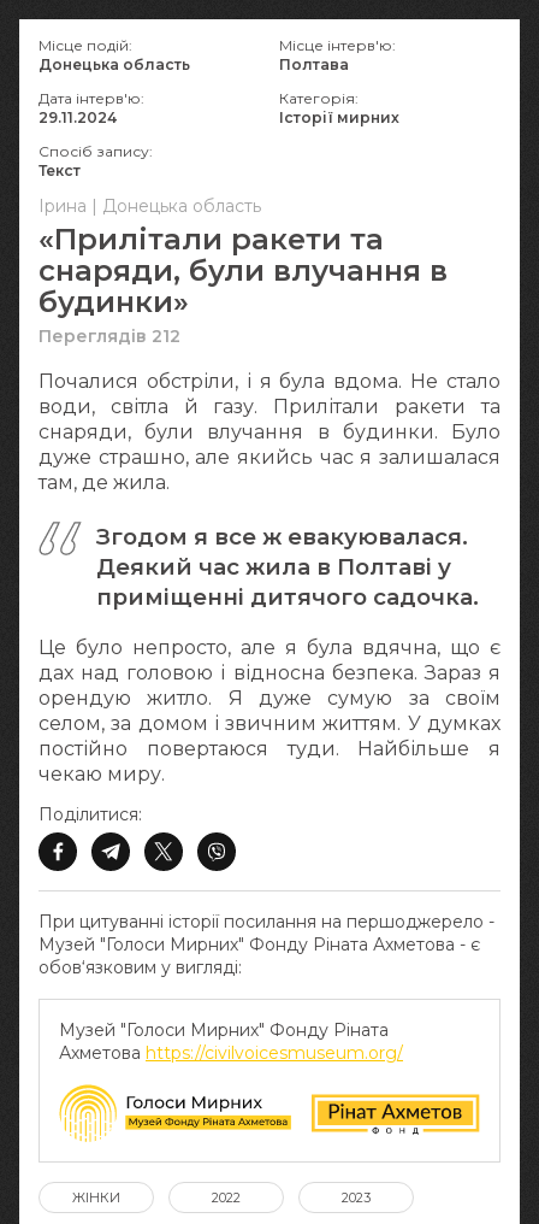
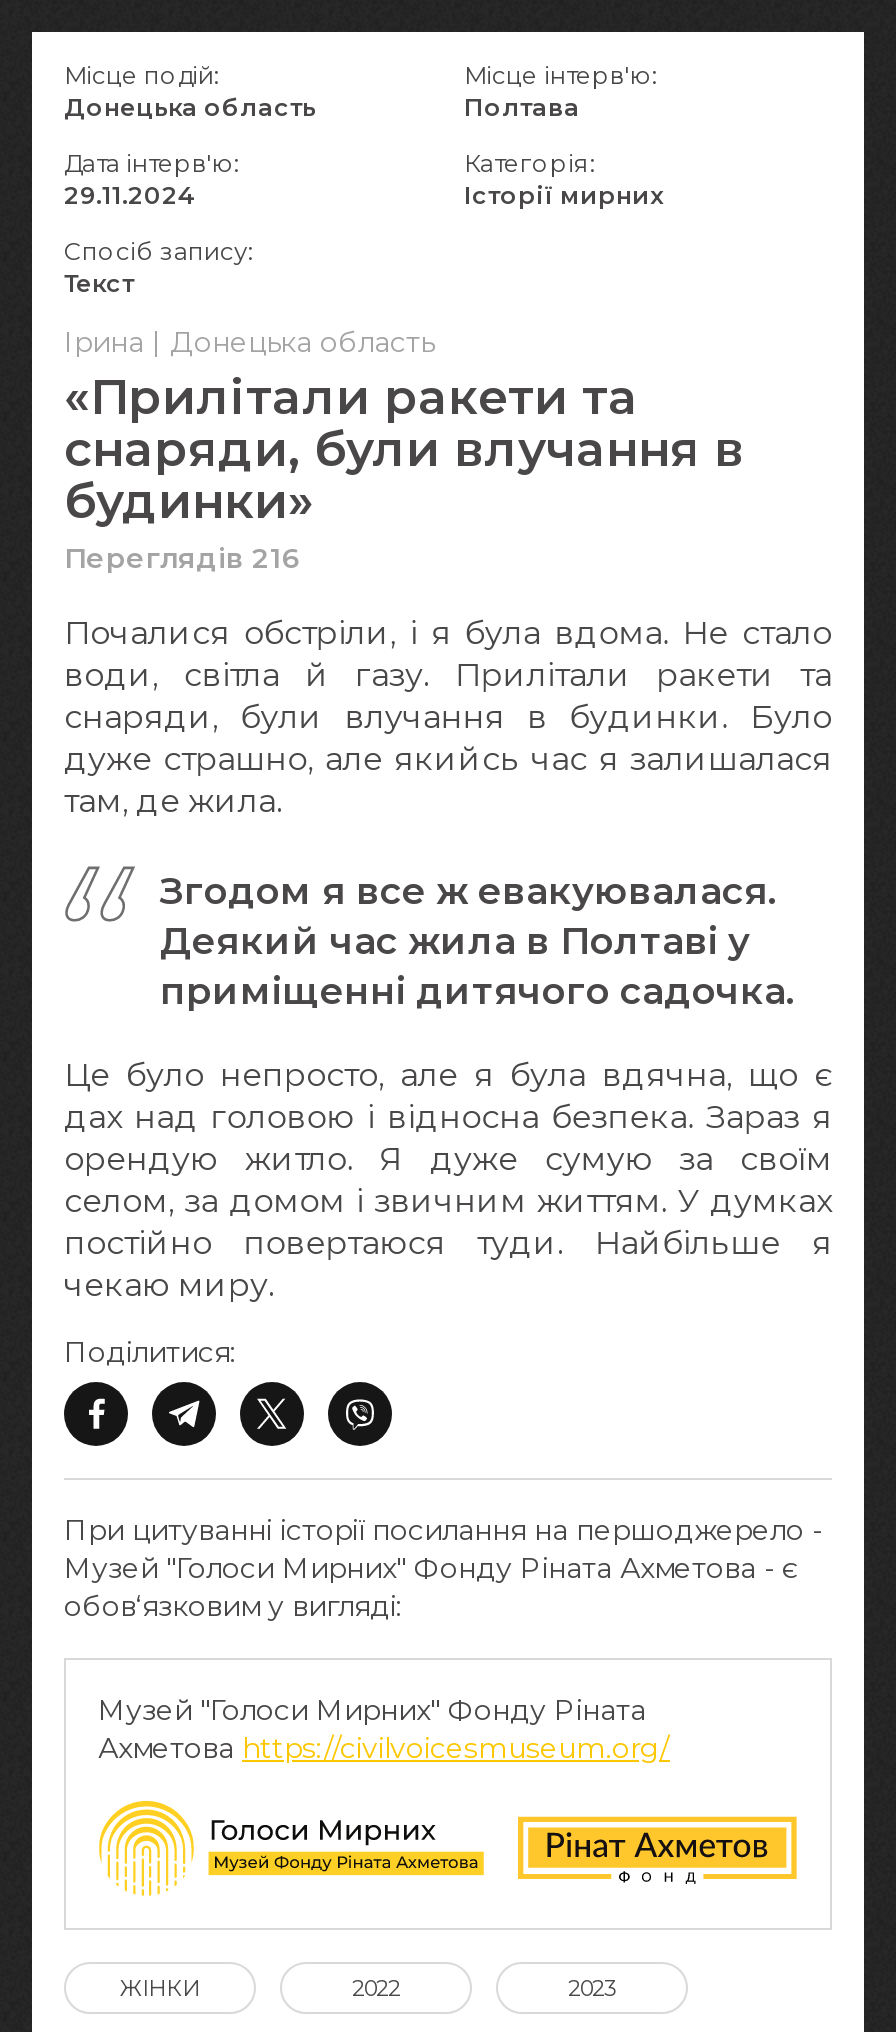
- Переглядів 212
+ Переглядів 216
